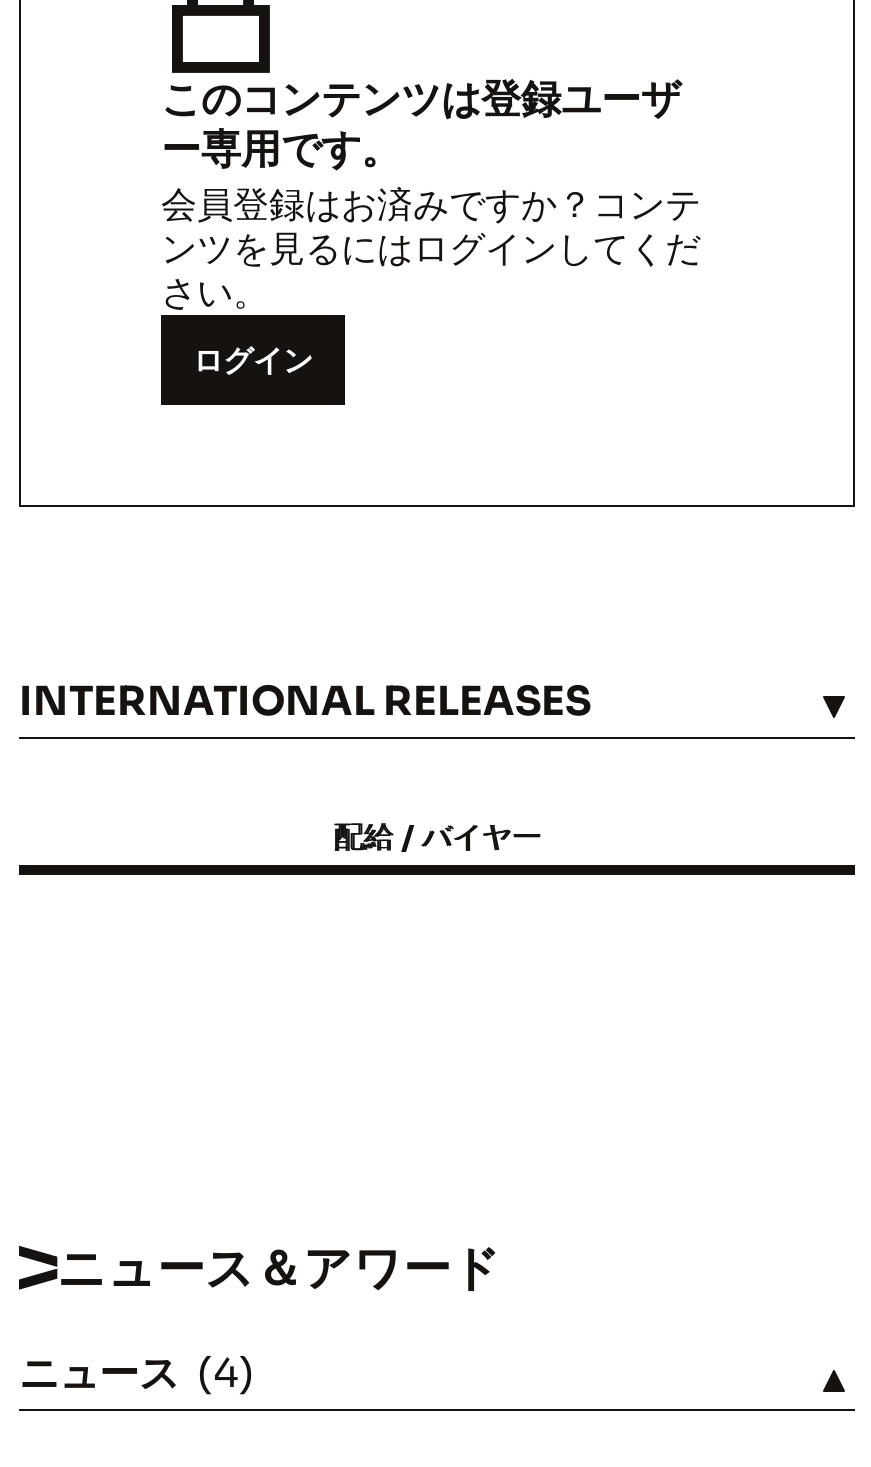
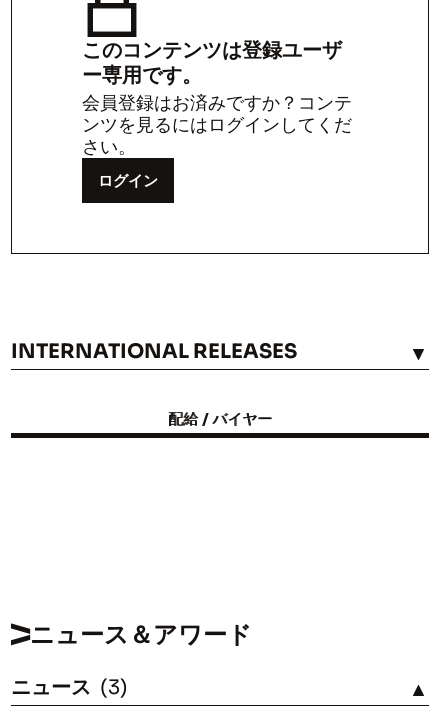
- ニュース (4)
+ ニュース (3)
